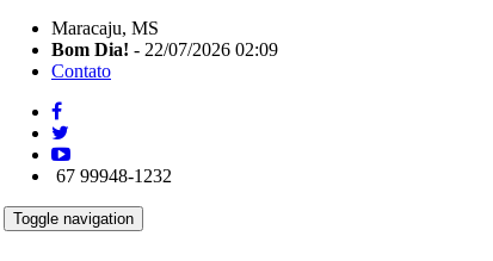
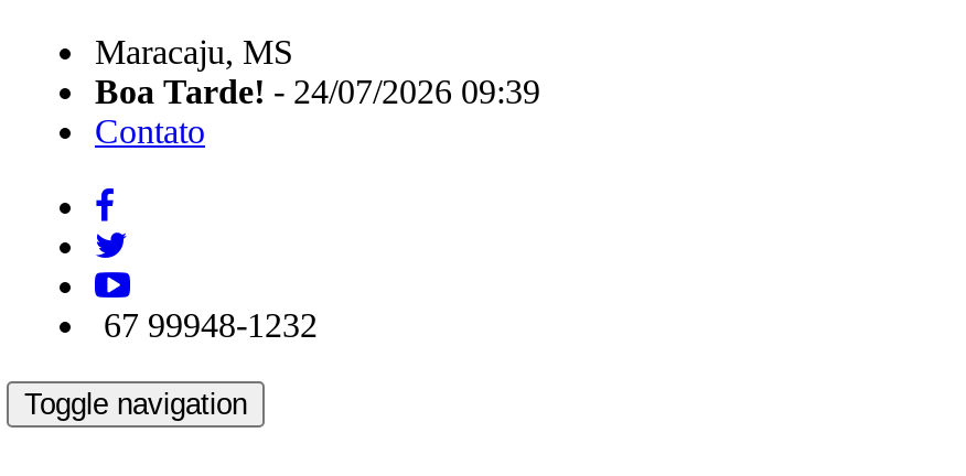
- Bom Dia! - 22/07/2026 02:09
+ Boa Tarde! - 24/07/2026 09:39
